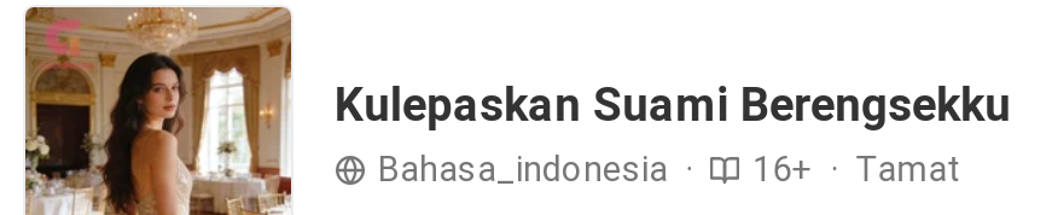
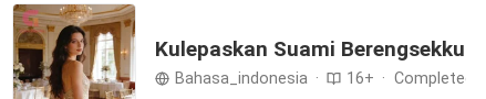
- Bahasa_indonesia · 16+ · Tamat
+ Bahasa_indonesia · 16+ · Completed
